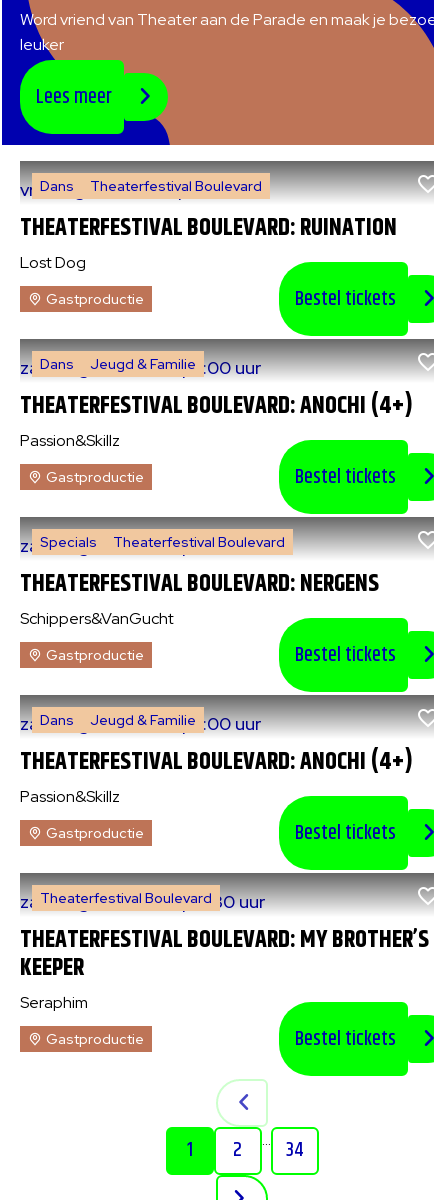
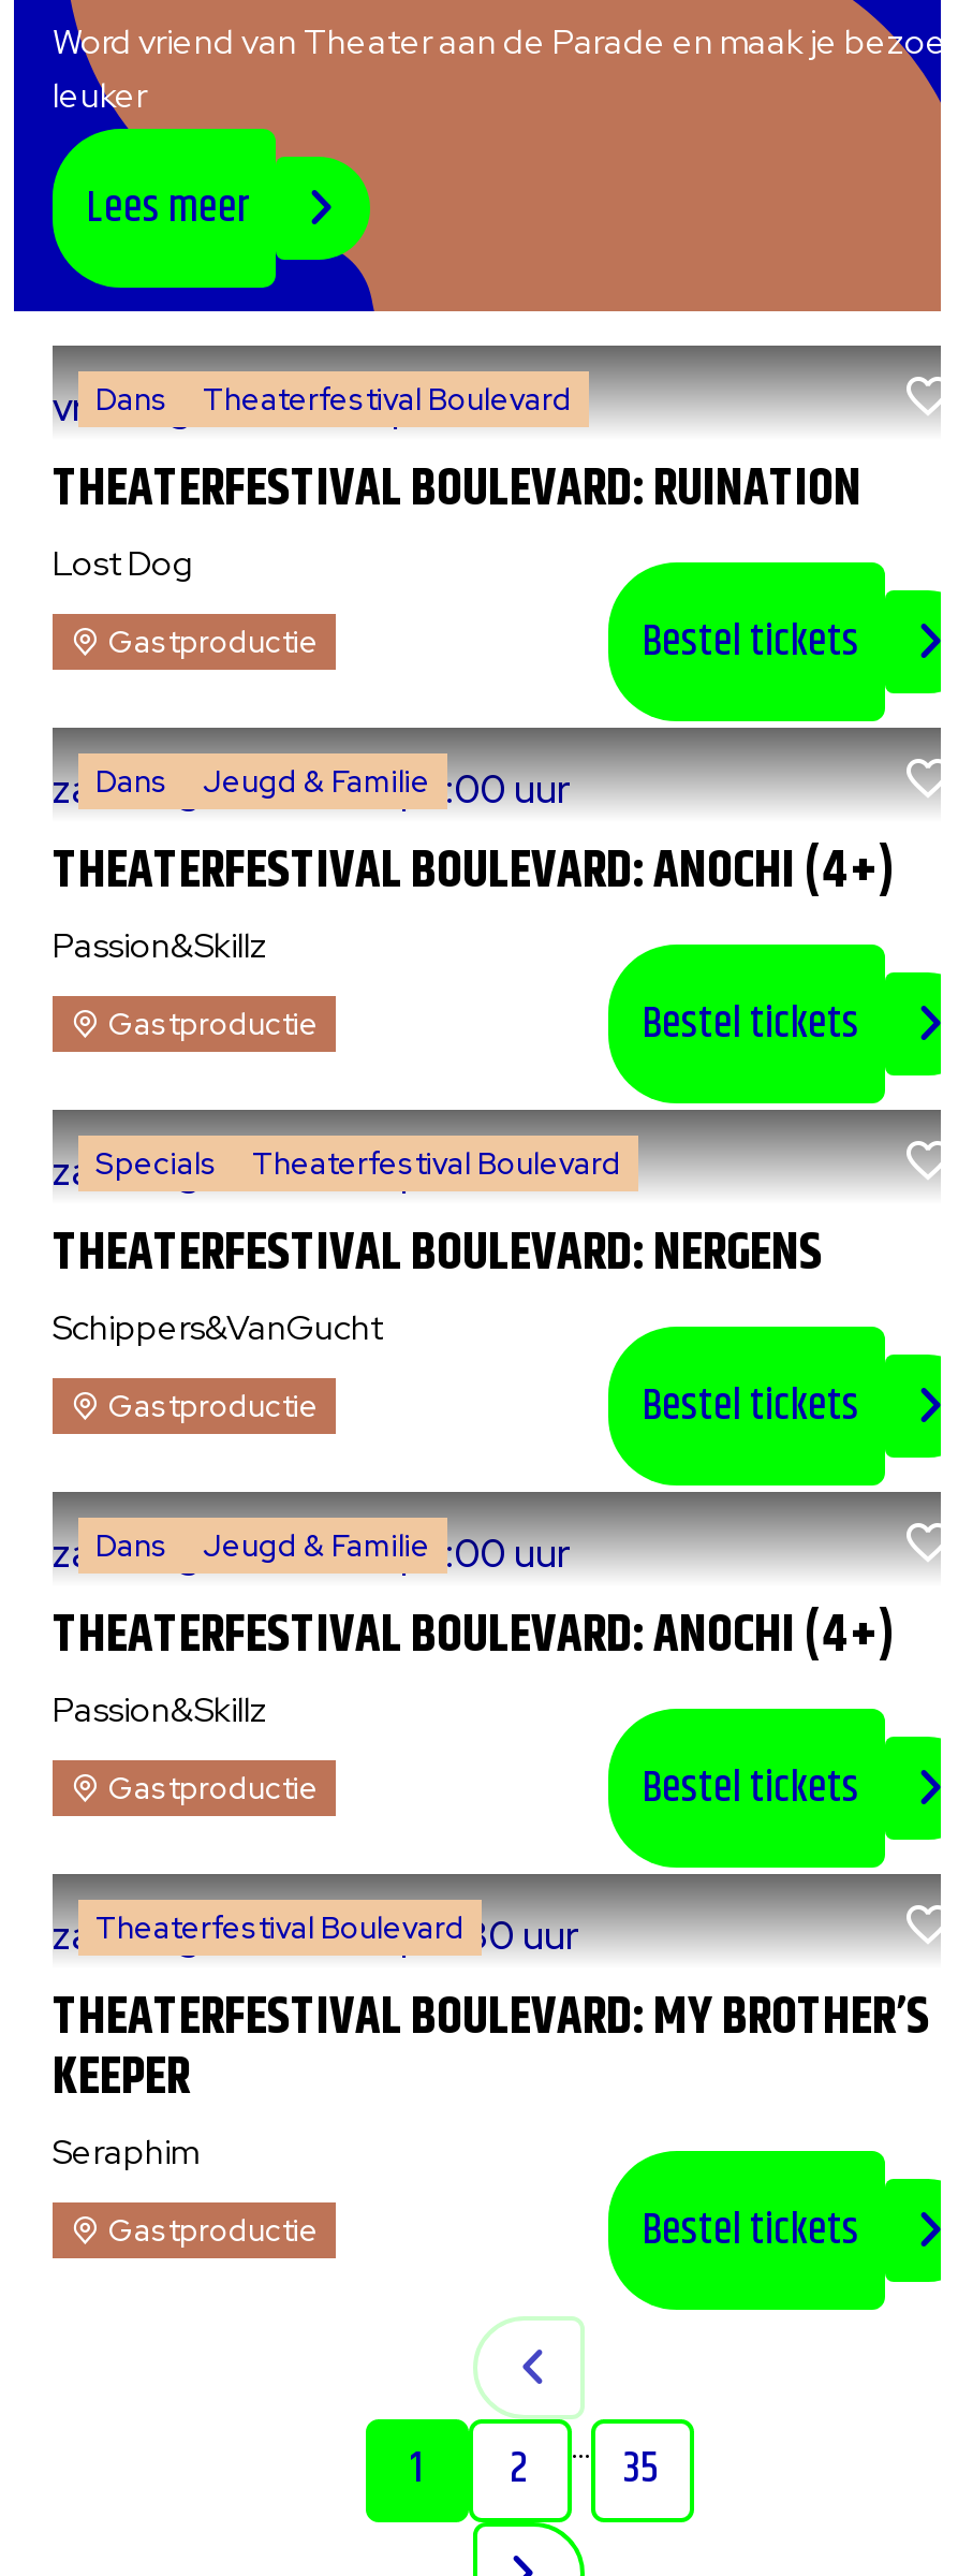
- 34
+ 35
